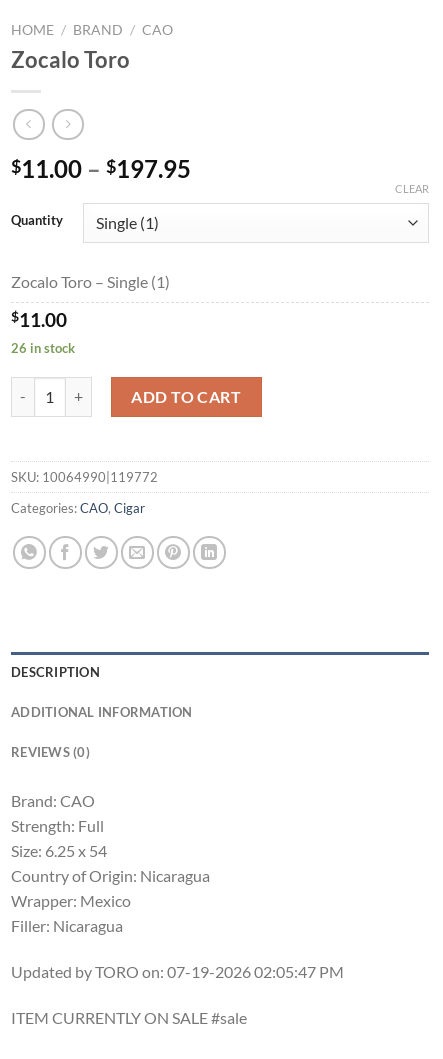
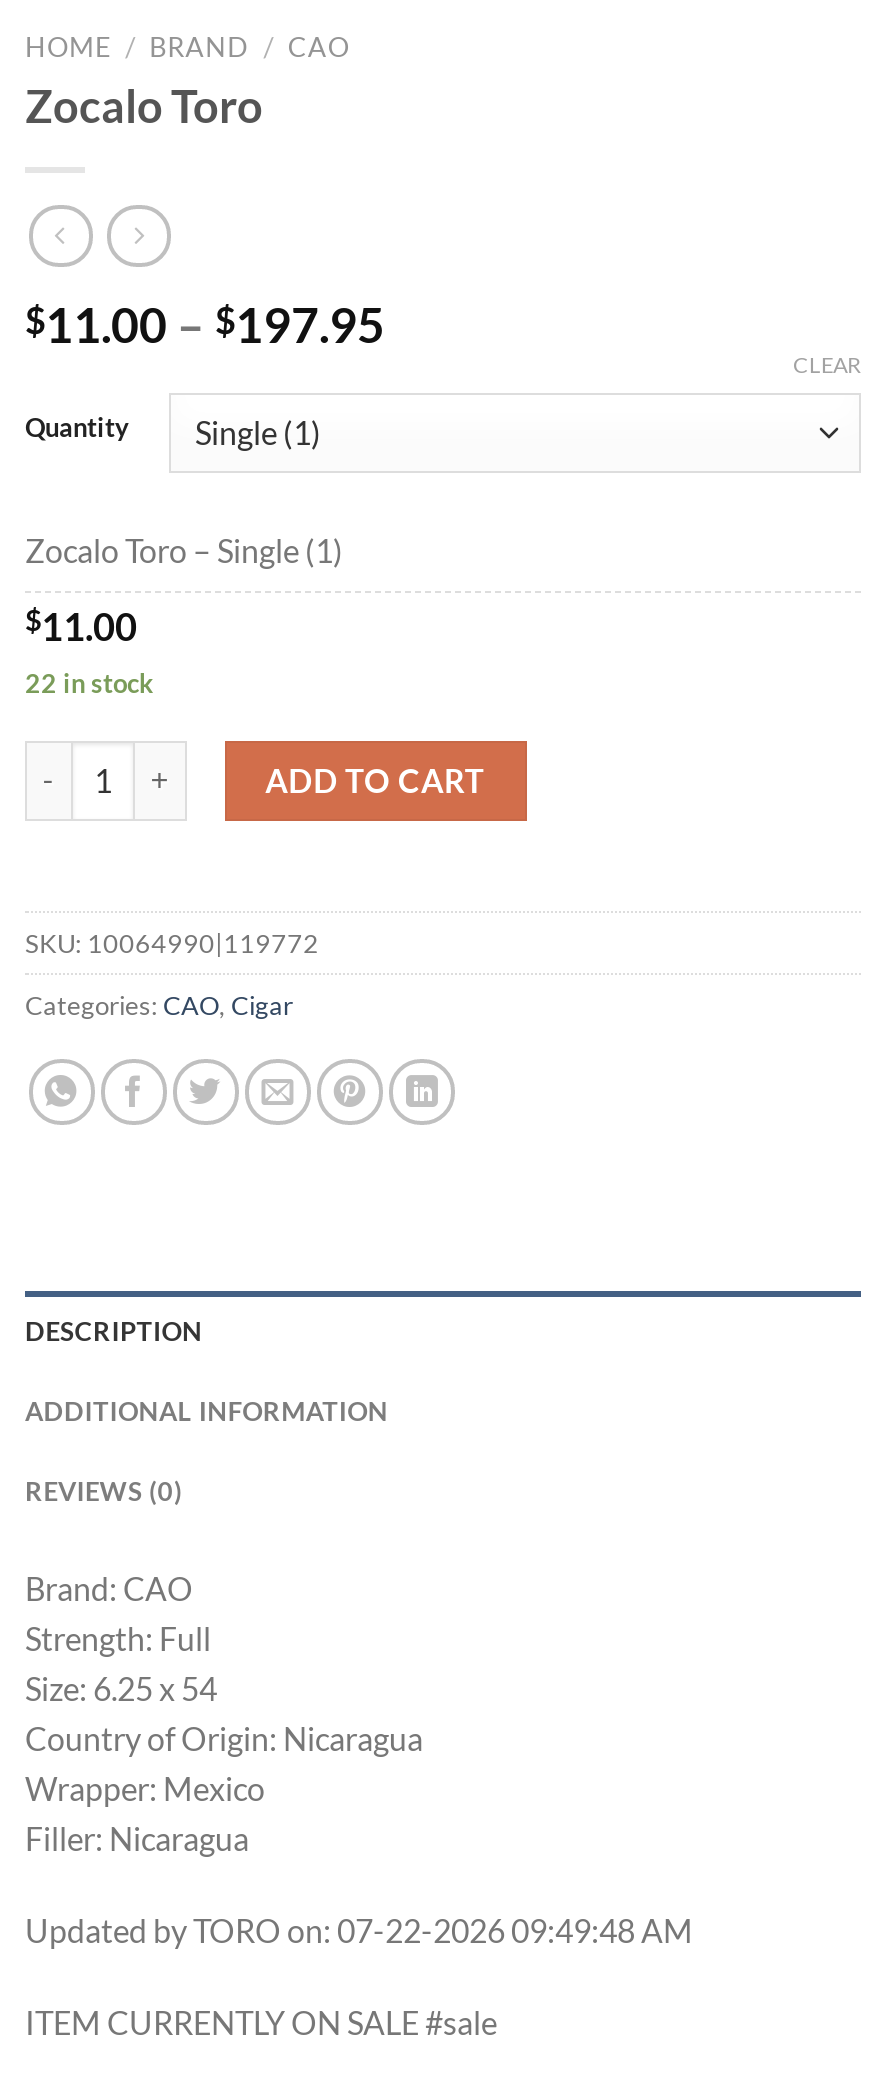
- 26 in stock
+ 22 in stock

- Updated by TORO on: 07-19-2026 02:05:47 PM
+ Updated by TORO on: 07-22-2026 09:49:48 AM
